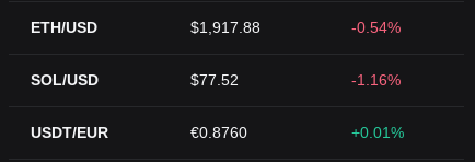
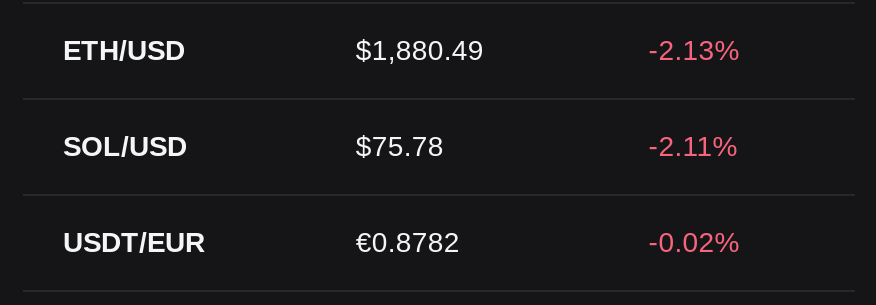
- $1,917.88
+ $1,880.49

- -0.54%
+ -2.13%

- $77.52
+ $75.78

- -1.16%
+ -2.11%

- €0.8760
+ €0.8782

- +0.01%
+ -0.02%
